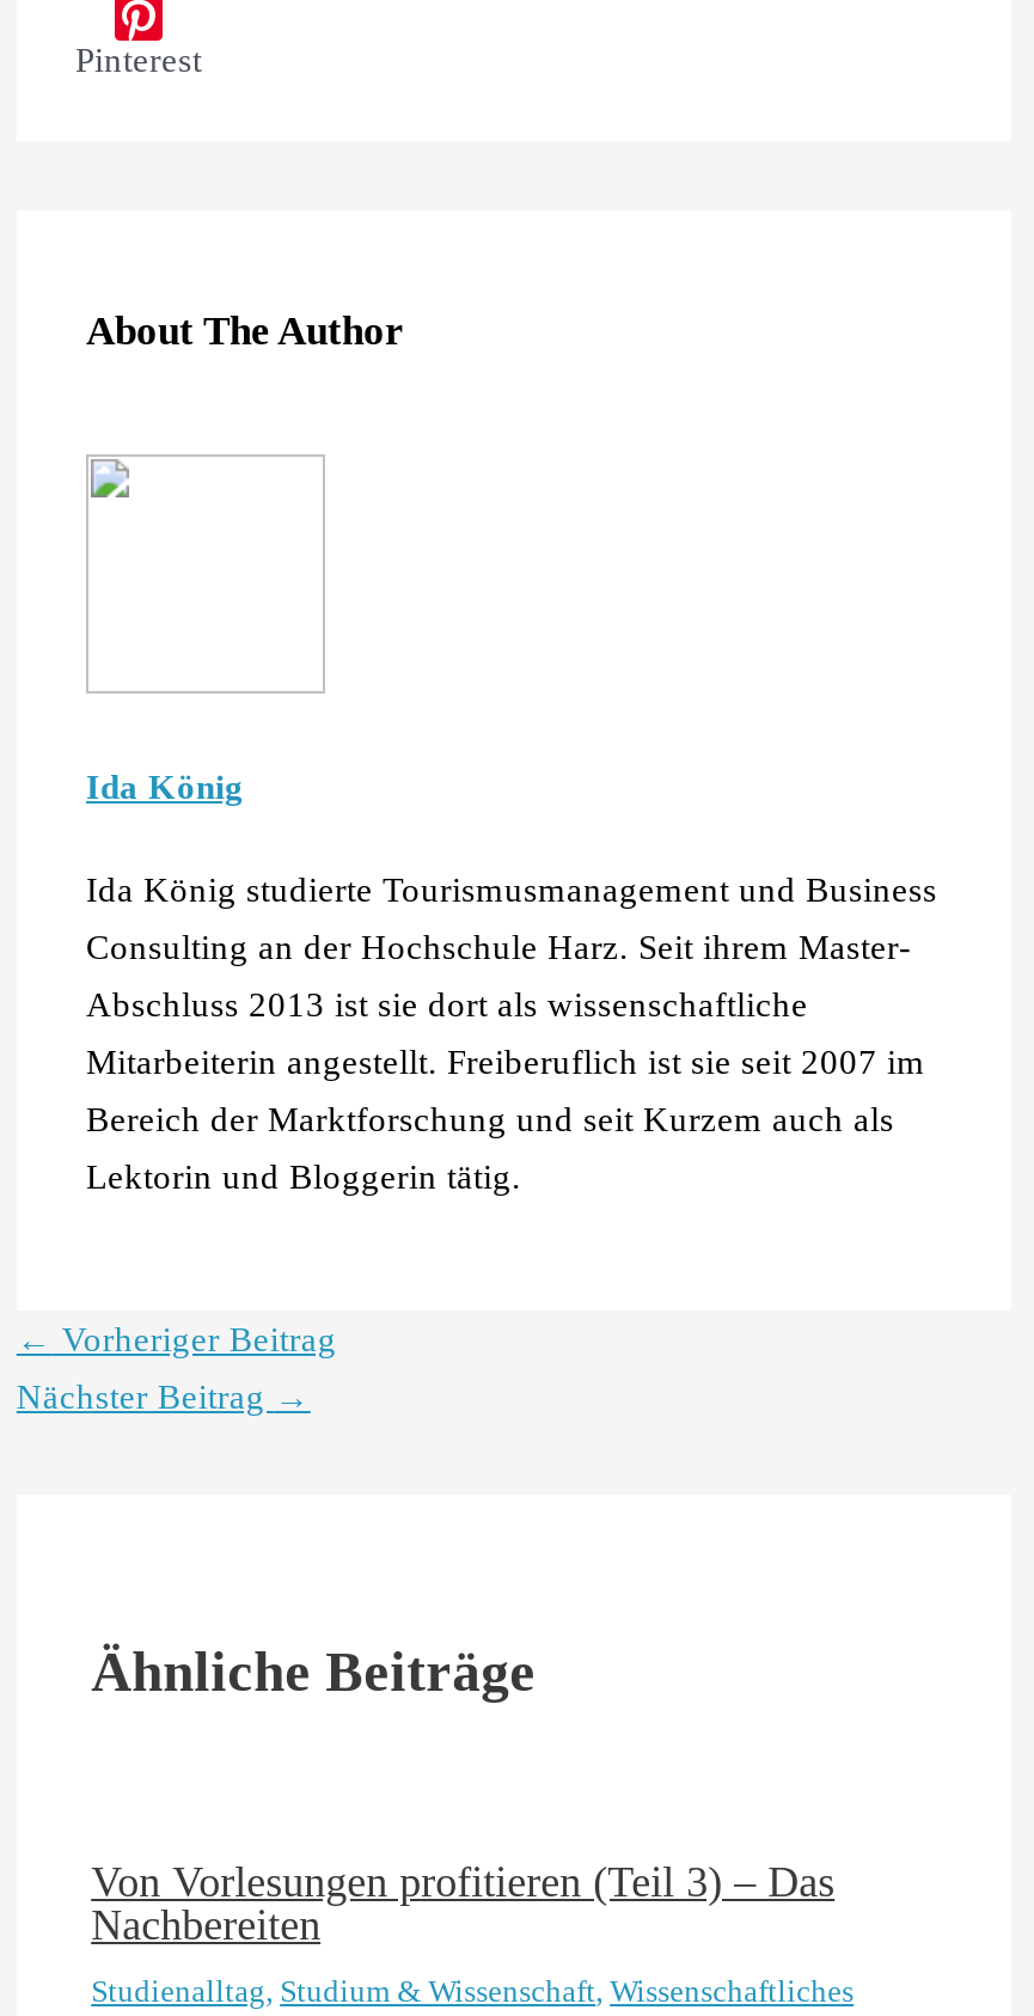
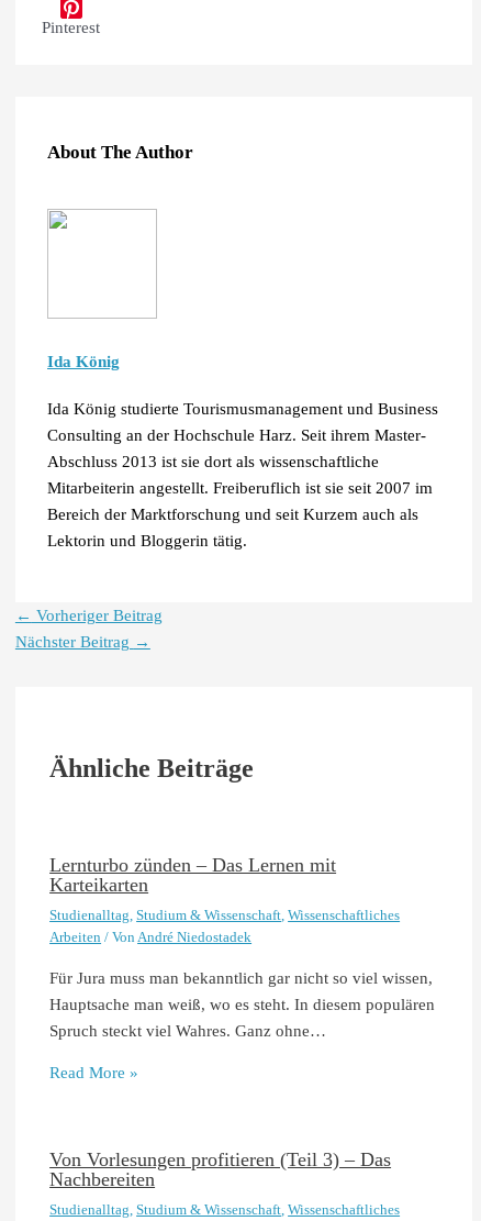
+ Lernturbo zünden – Das Lernen mit
+ Karteikarten
+ Studienalltag, Studium & Wissenschaft, Wissenschaftliches
+ Arbeiten / Von André Niedostadek
+ Für Jura muss man bekanntlich gar nicht so viel wissen,
+ Hauptsache man weiß, wo es steht. In diesem populären
+ Spruch steckt viel Wahres. Ganz ohne…
+ Read More »
